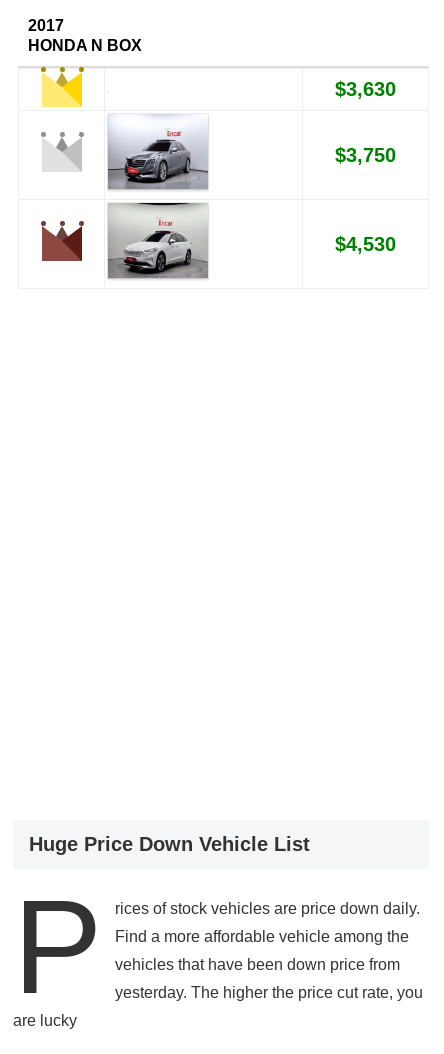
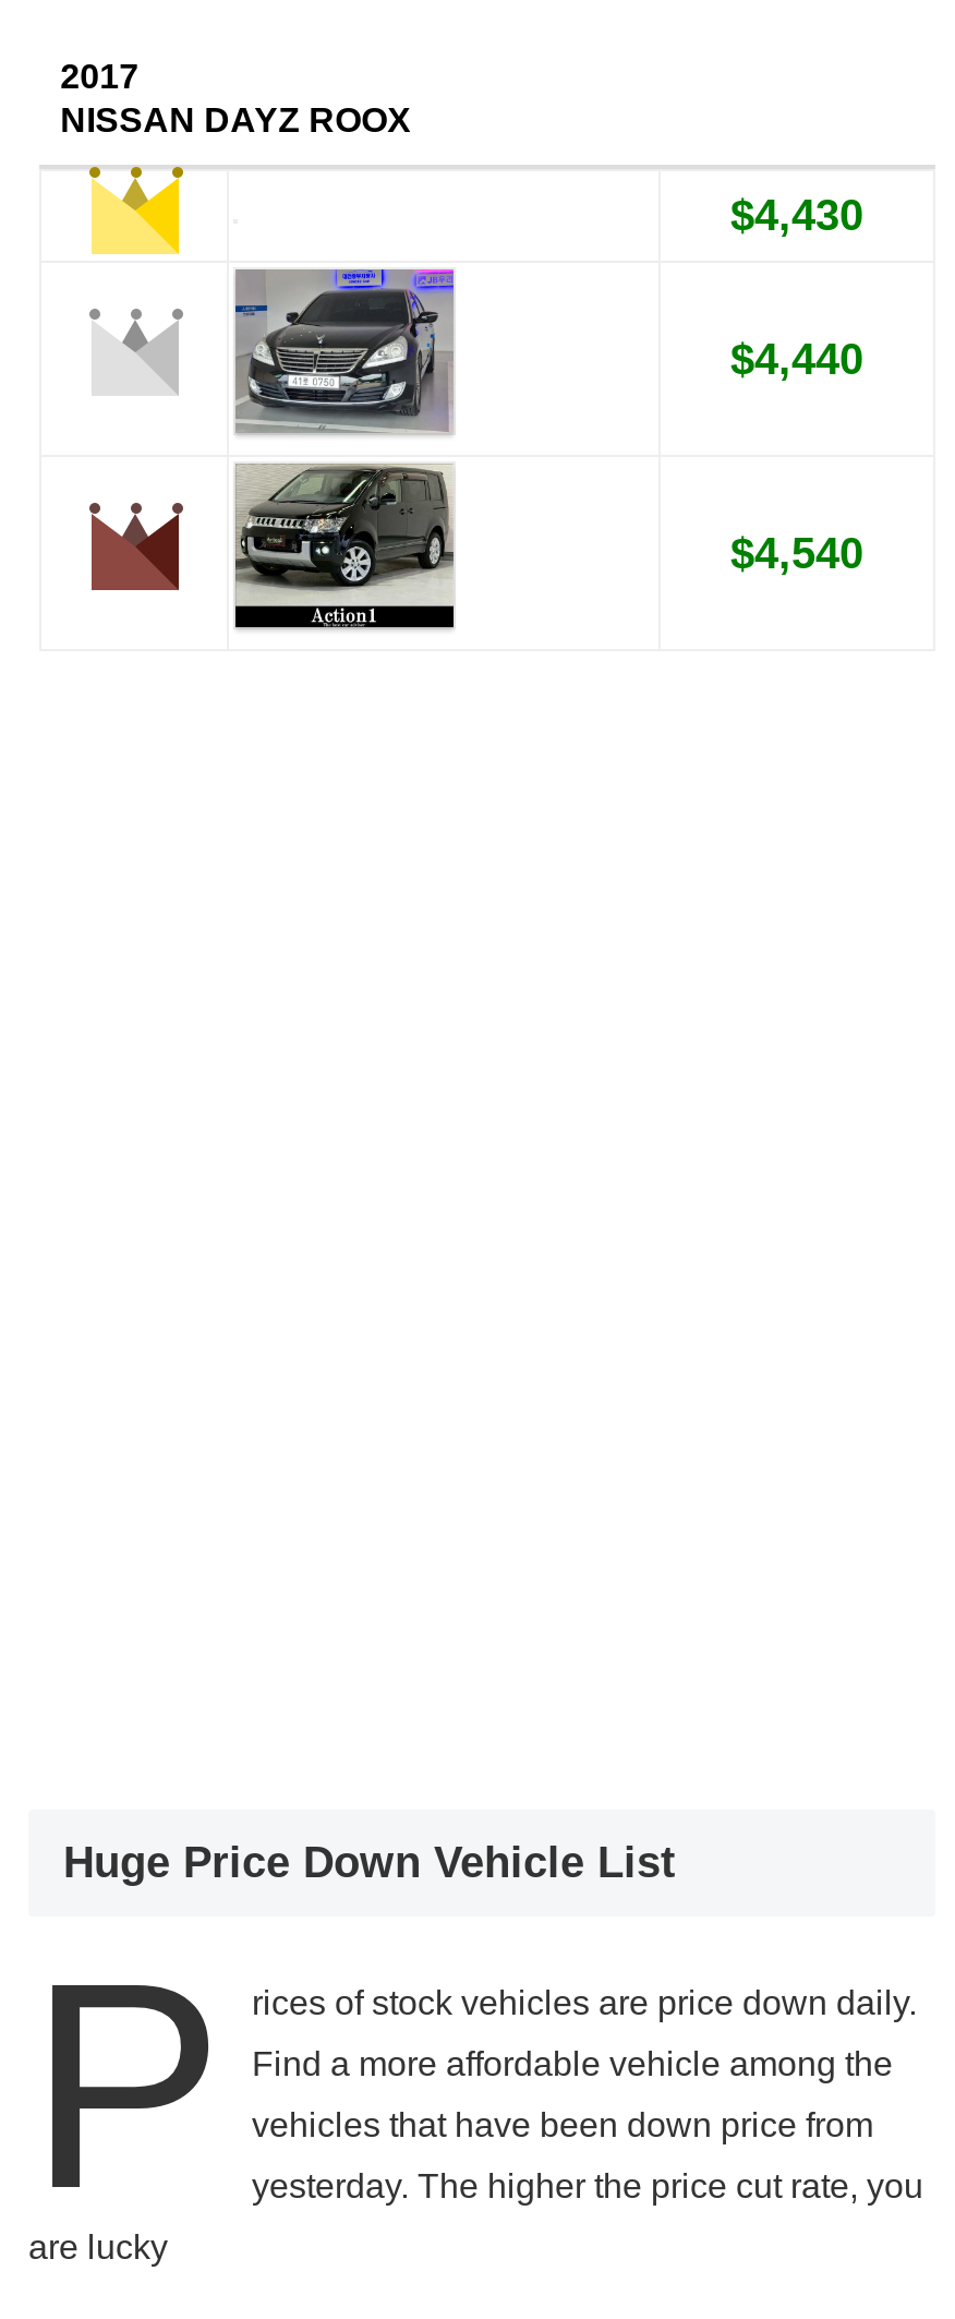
- HONDA N BOX
+ NISSAN DAYZ ROOX

- $3,630
+ $4,430

- [image]
+ [image]

- $3,750
+ $4,440

- [image]
+ [image]

- $4,530
+ $4,540
